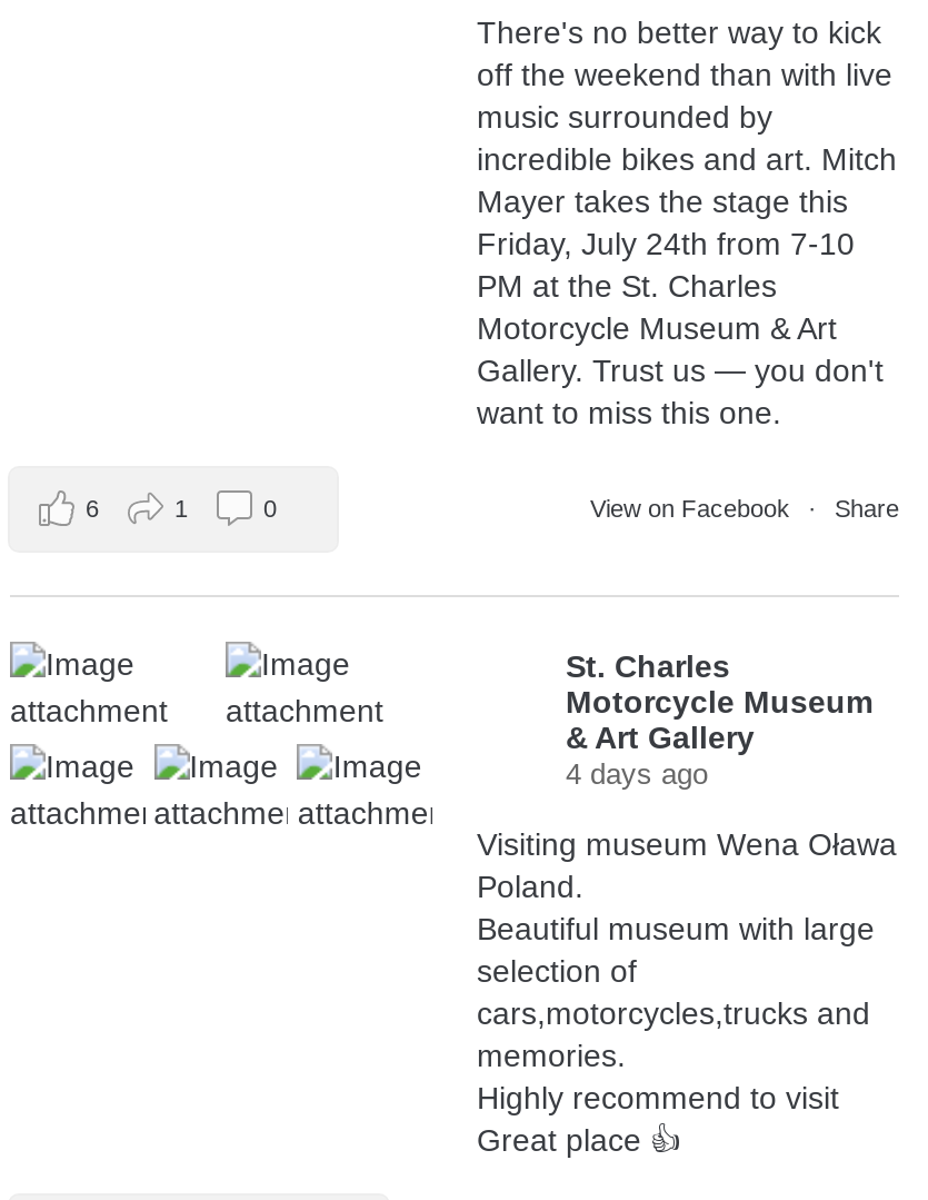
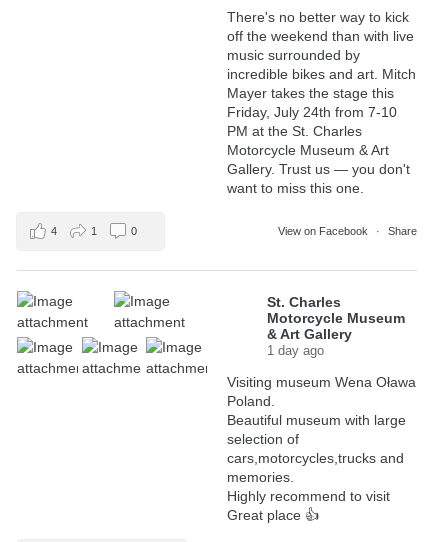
- 6
+ 4

- 4 days ago
+ 1 day ago
